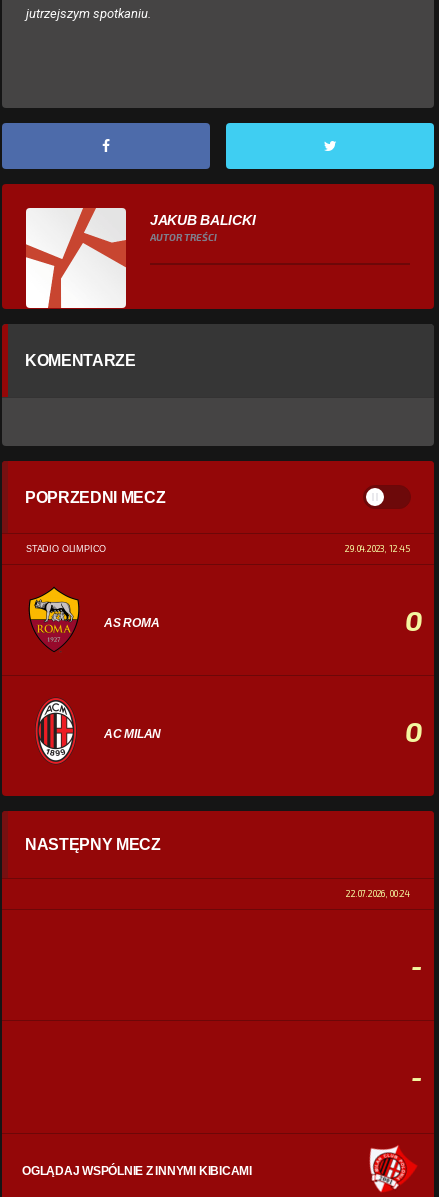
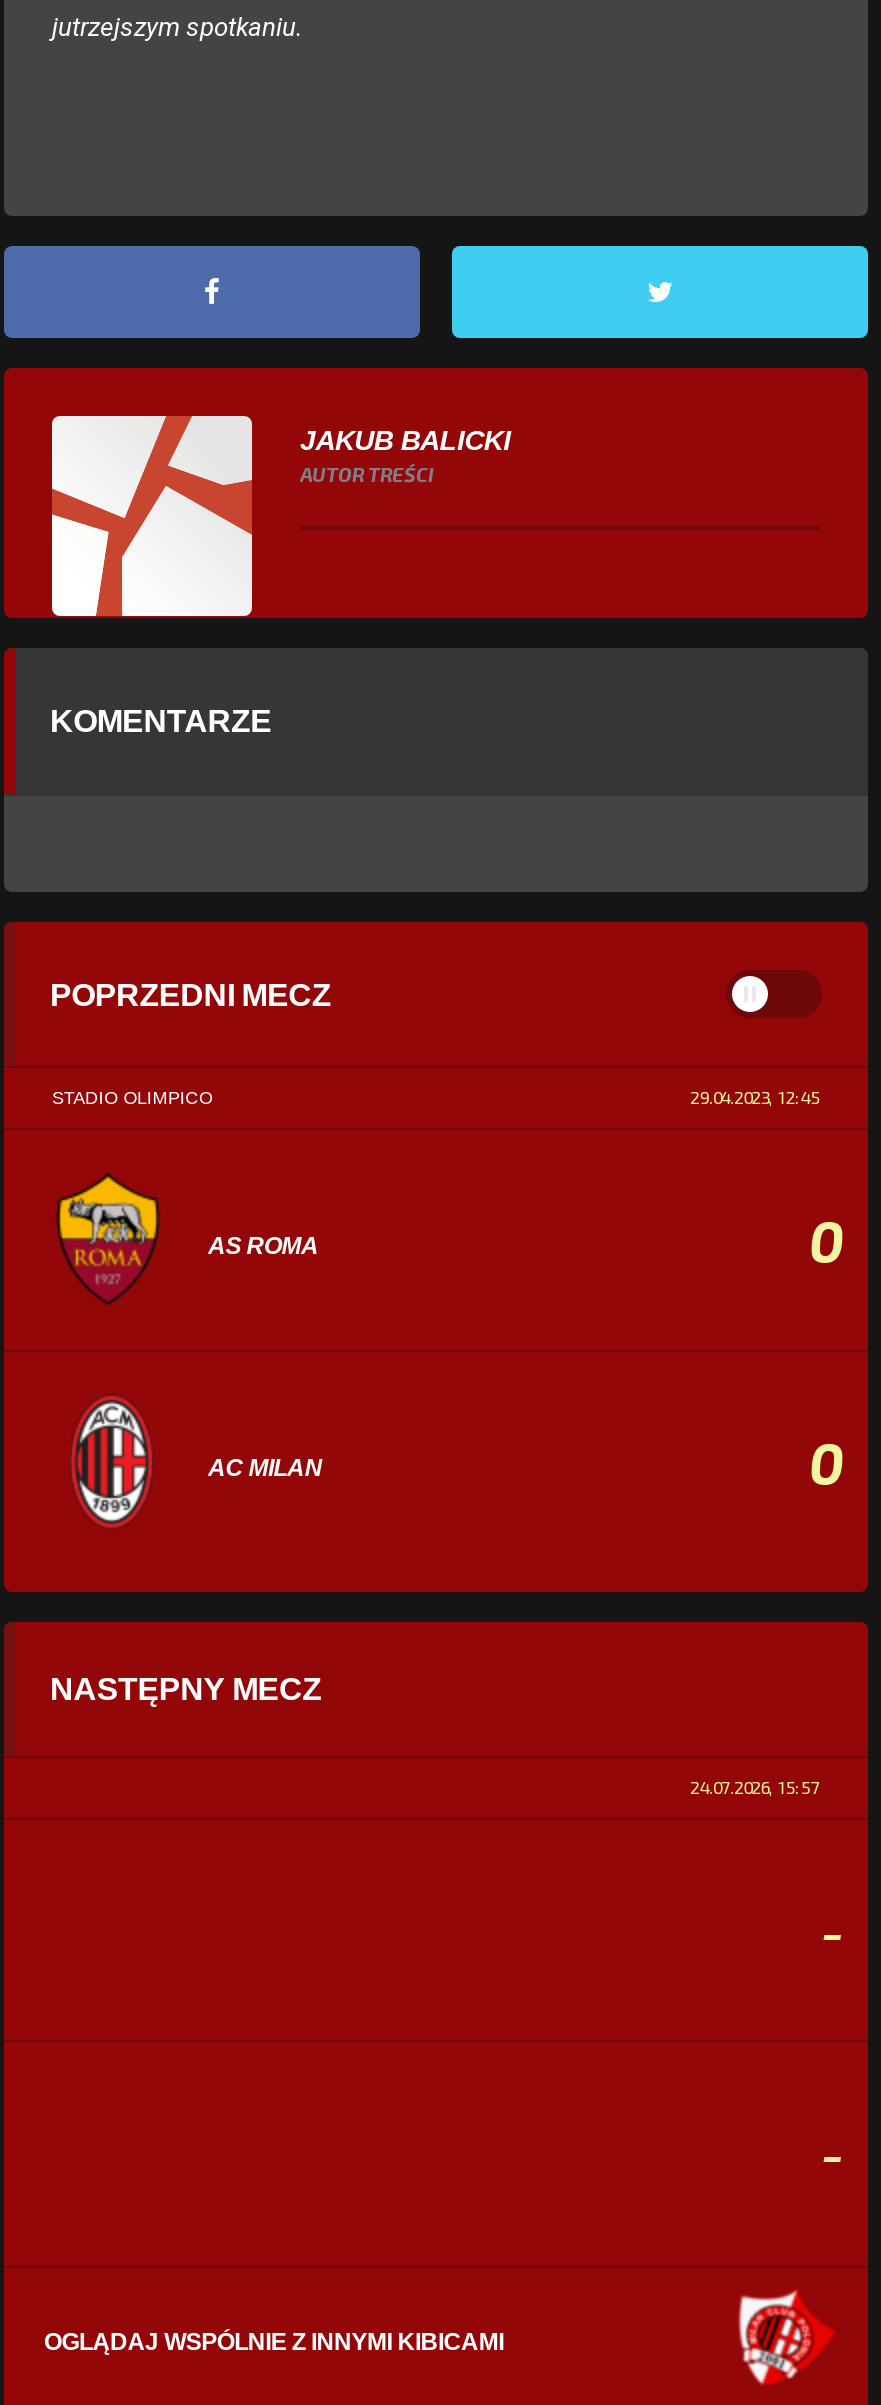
- 22.07.2026, 00:24
+ 24.07.2026, 15:57
